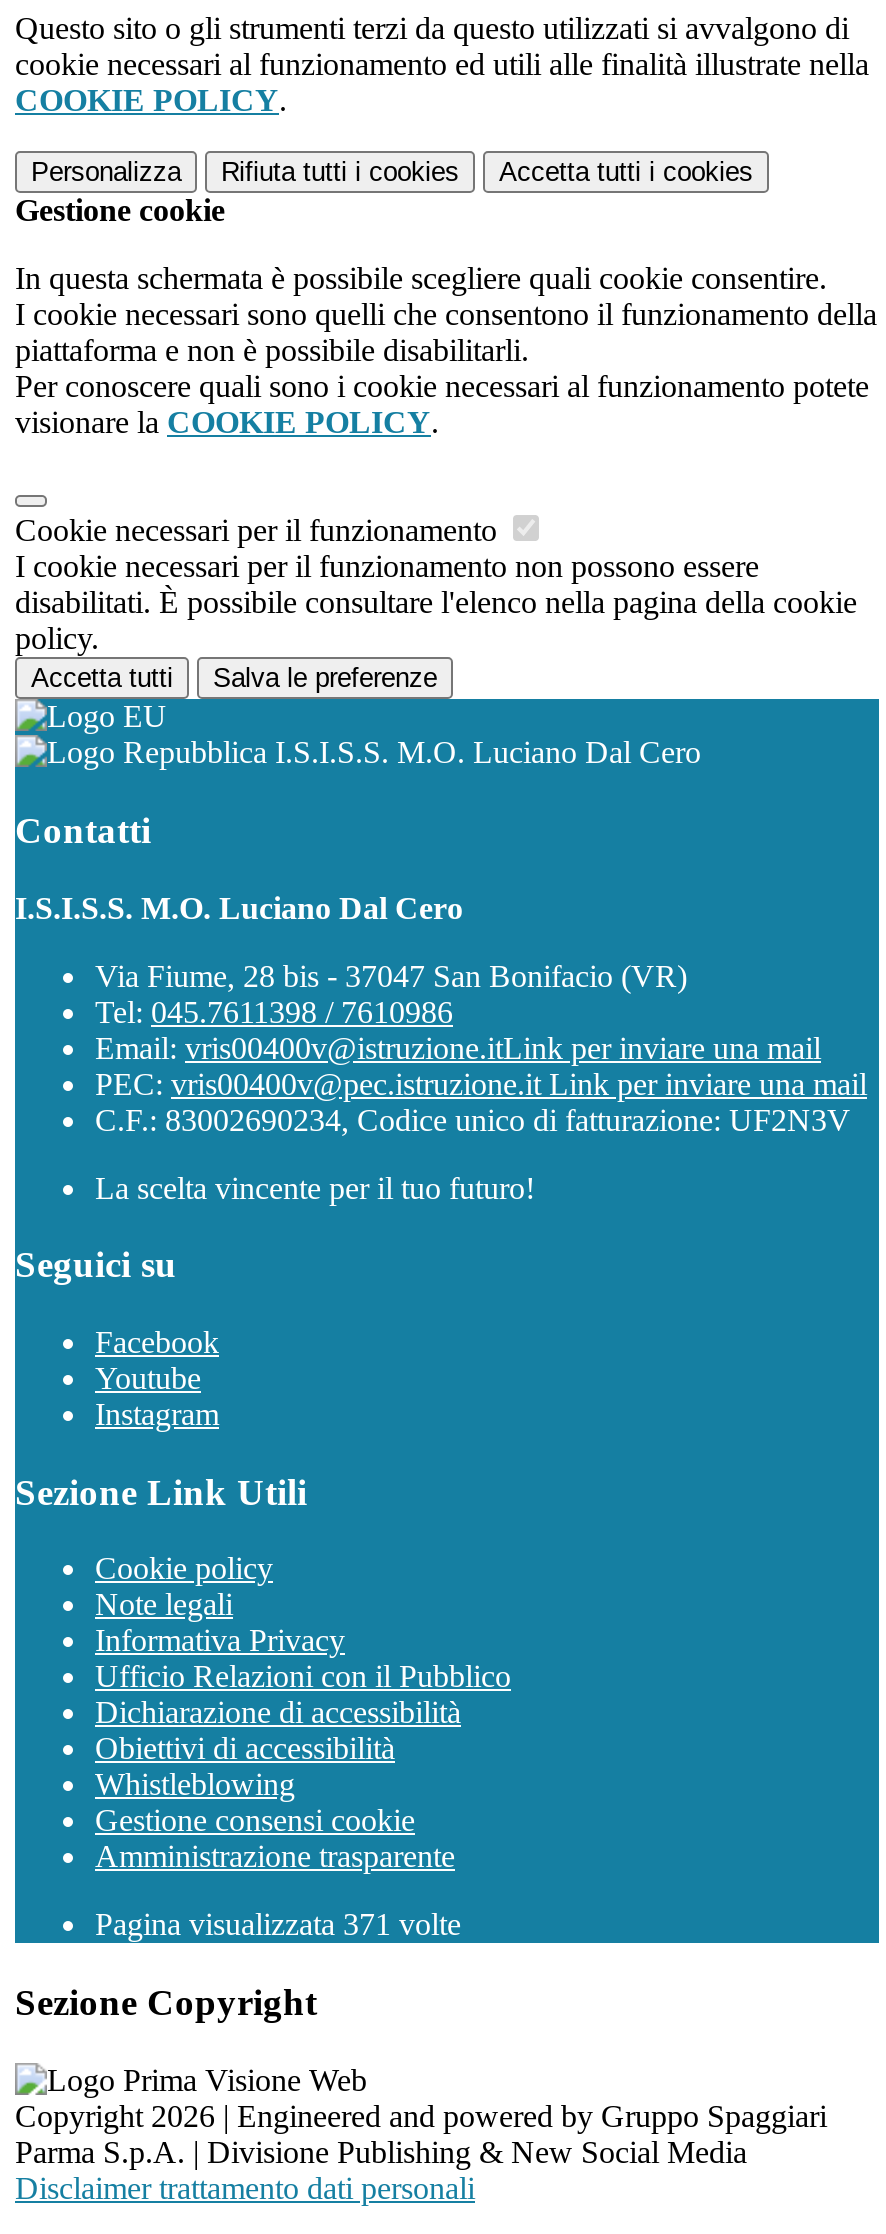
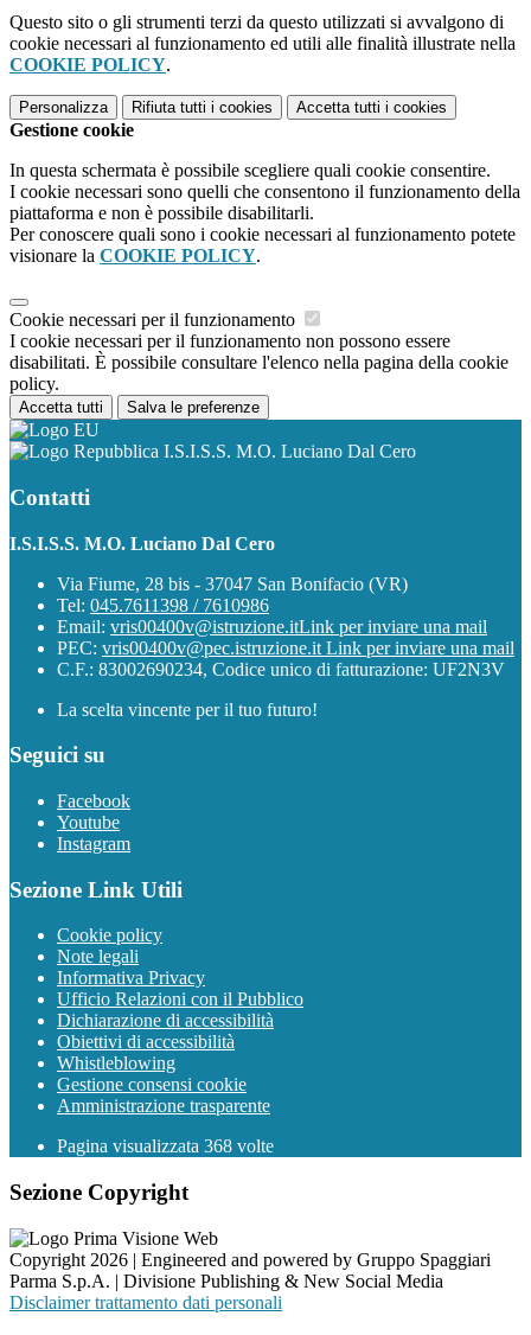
- Pagina visualizzata 371 volte
+ Pagina visualizzata 368 volte
